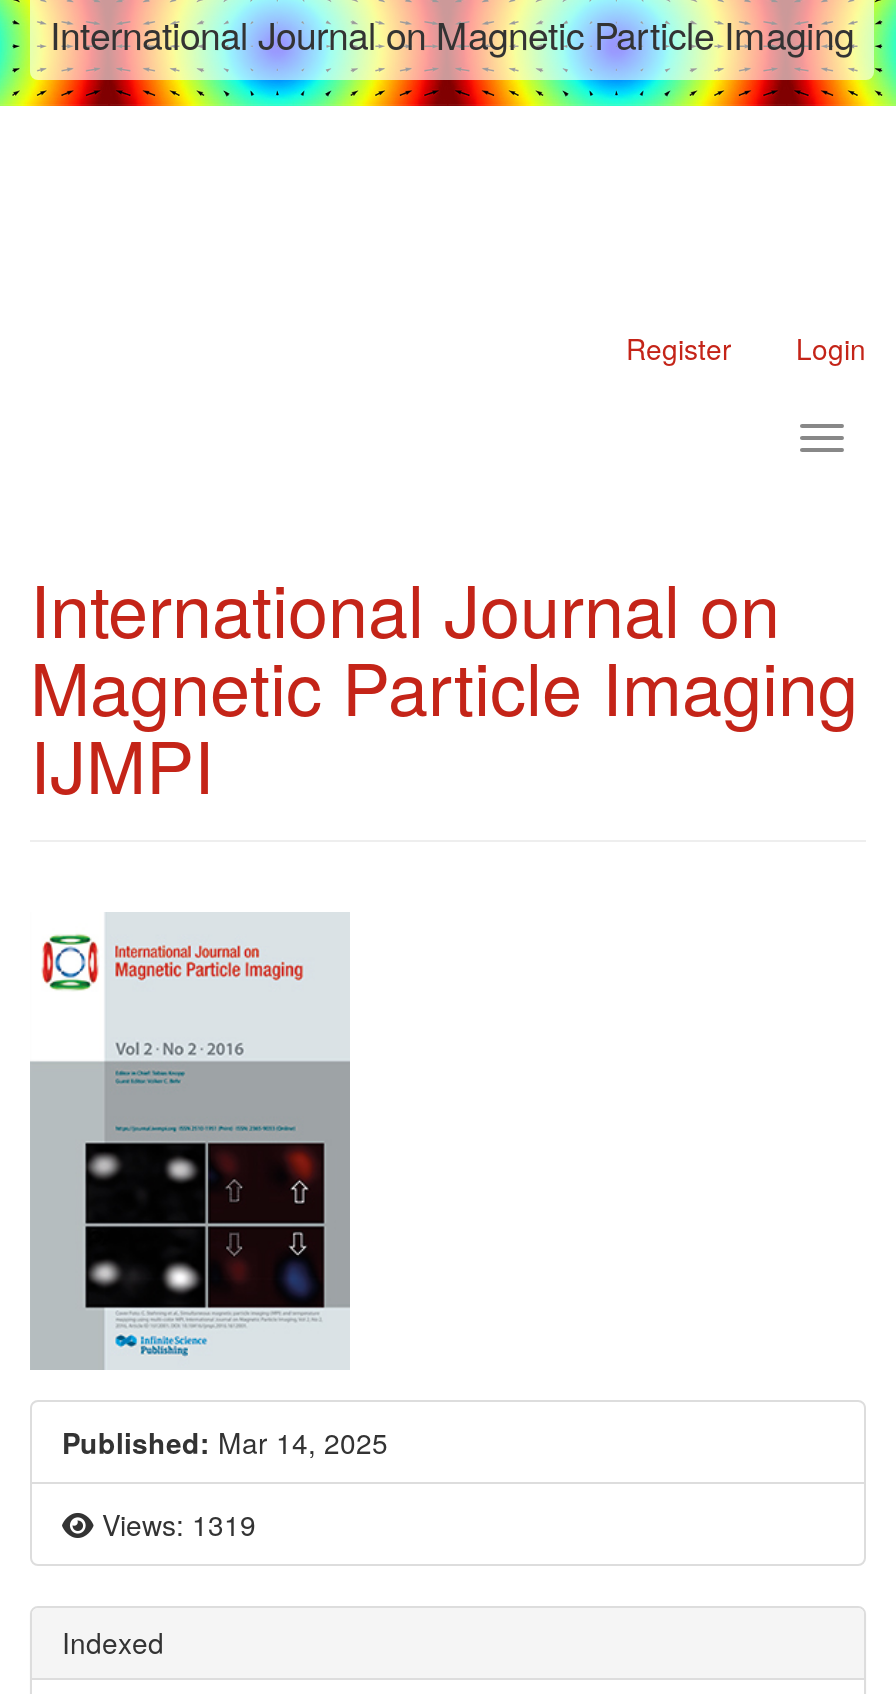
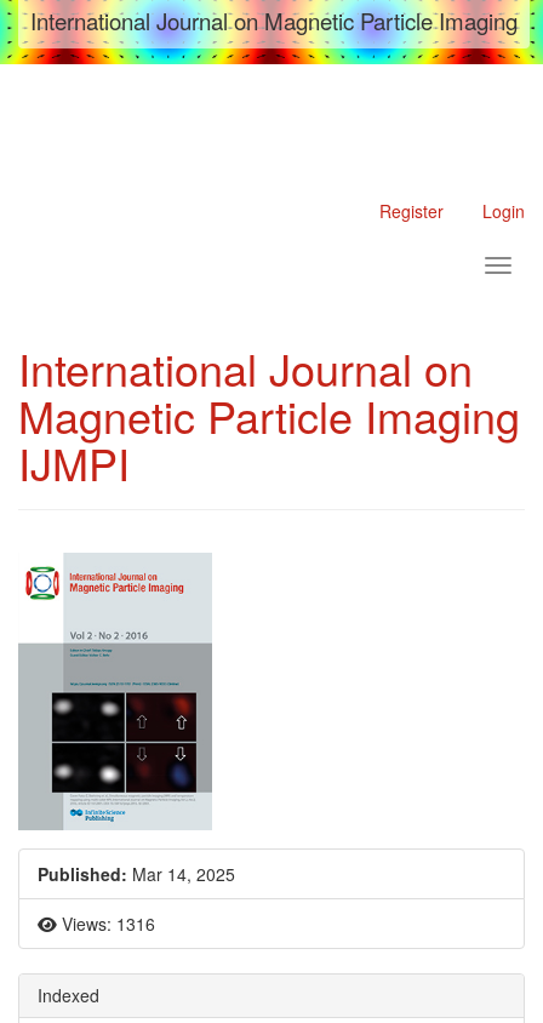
- Views: 1319
+ Views: 1316
